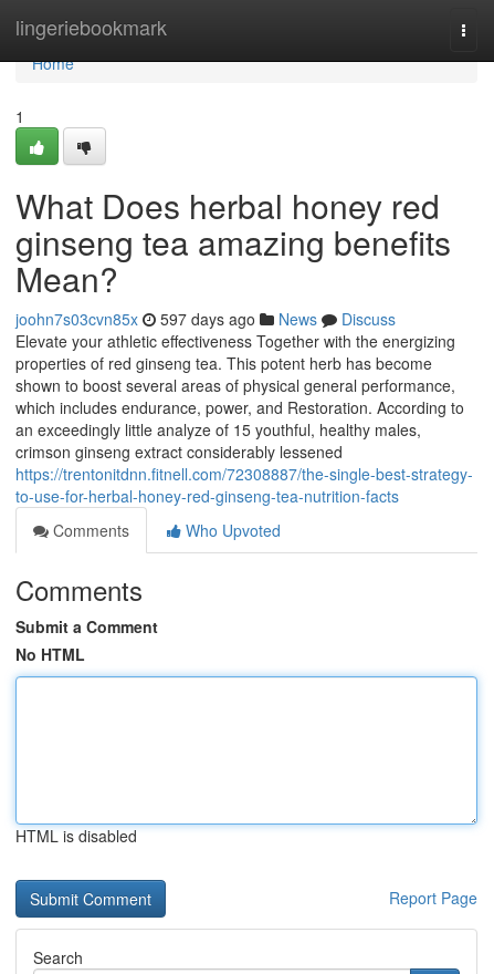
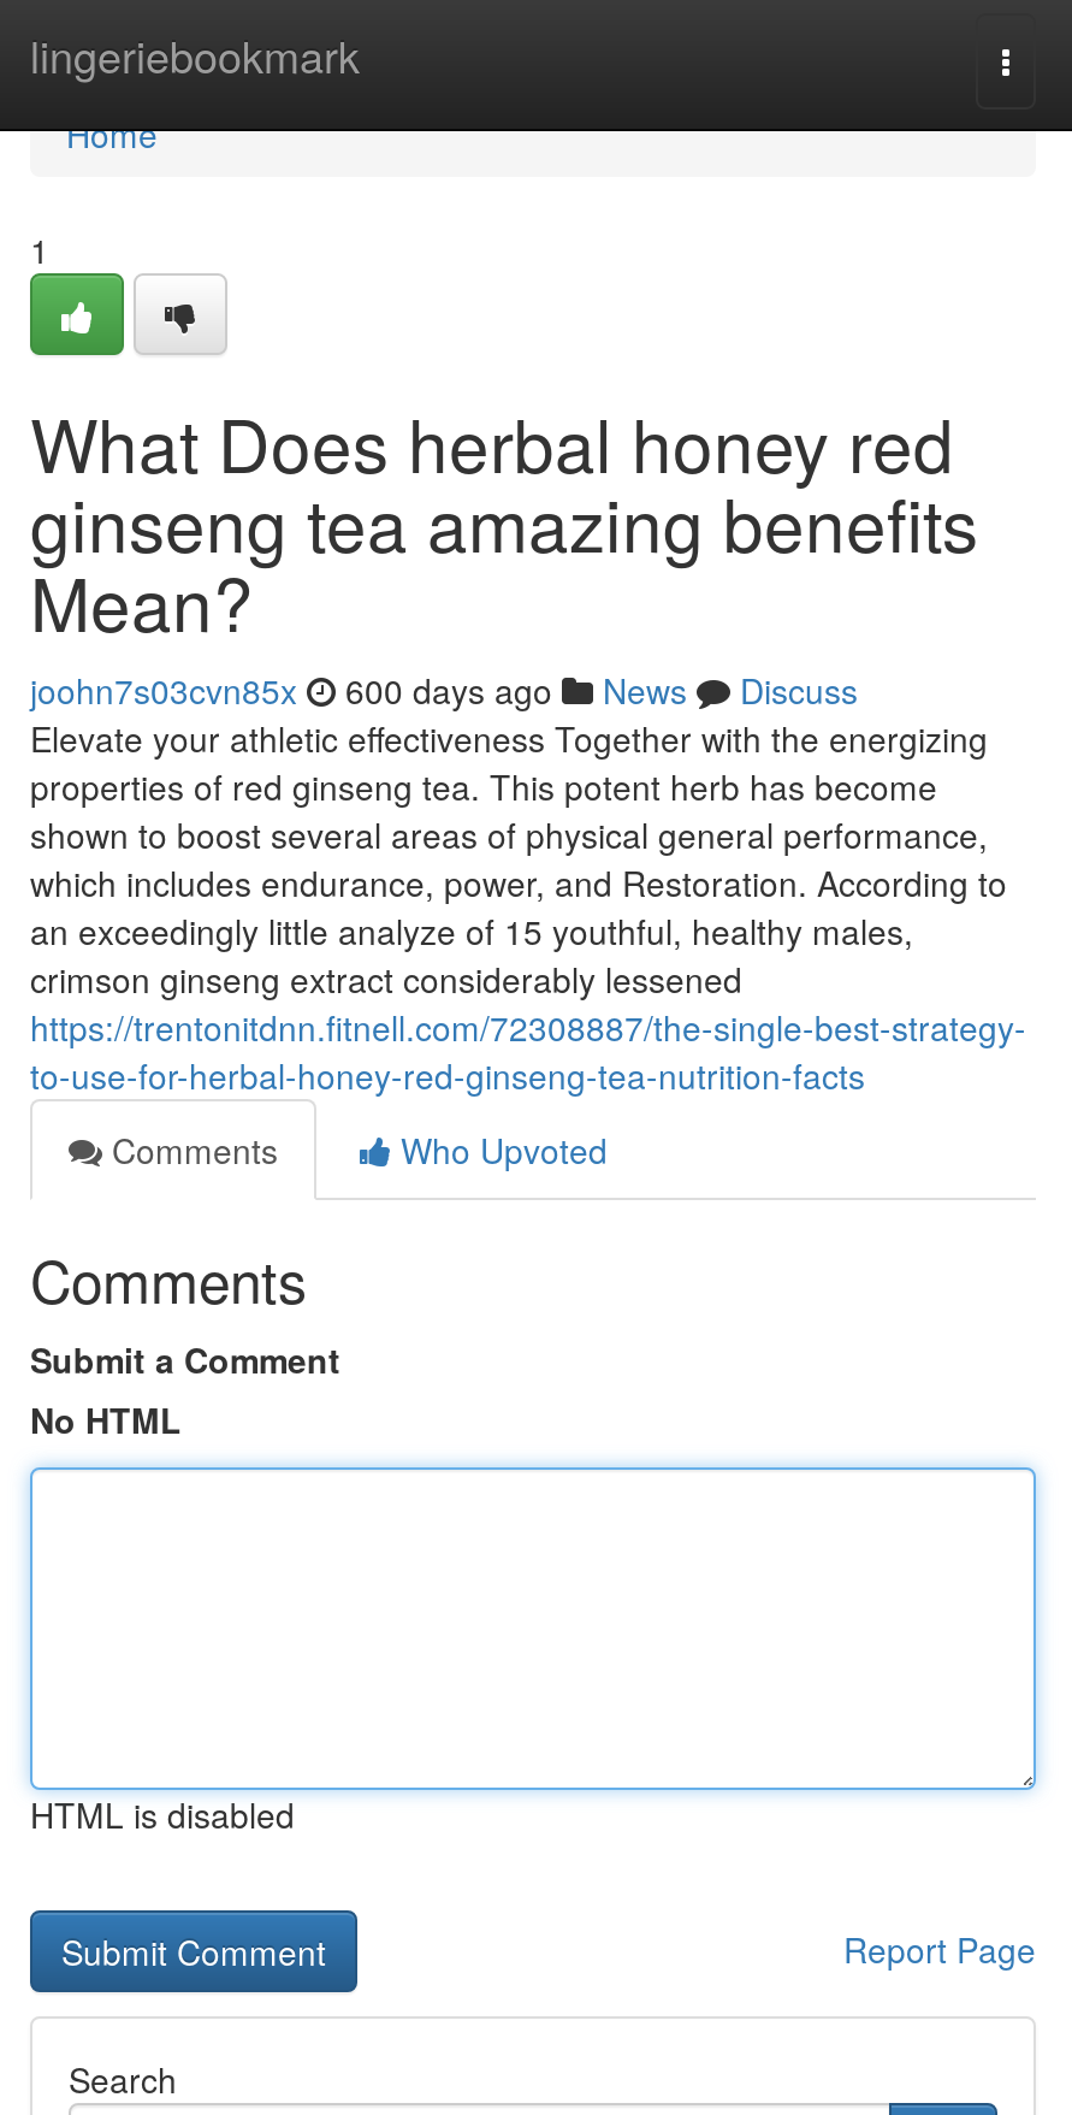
- joohn7s03cvn85x 597 days ago News Discuss
+ joohn7s03cvn85x 600 days ago News Discuss
